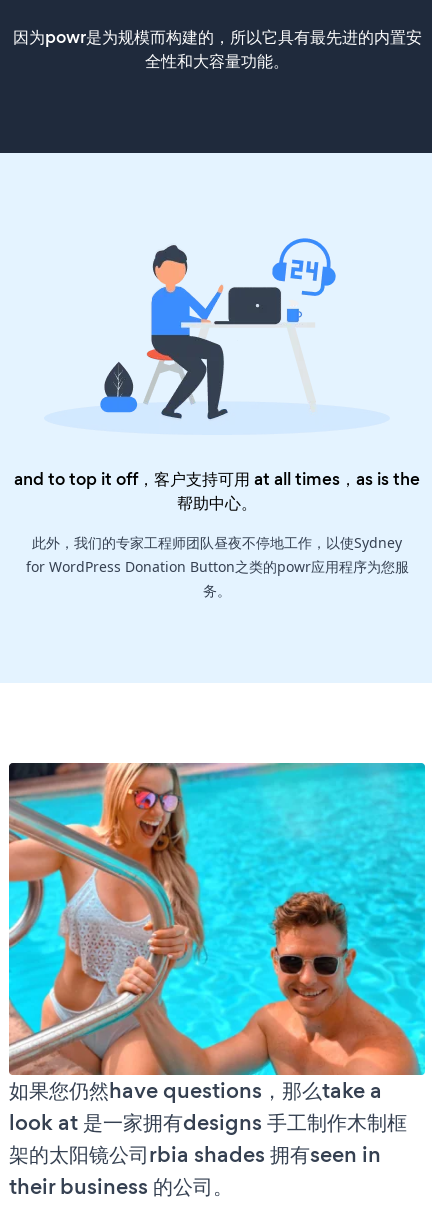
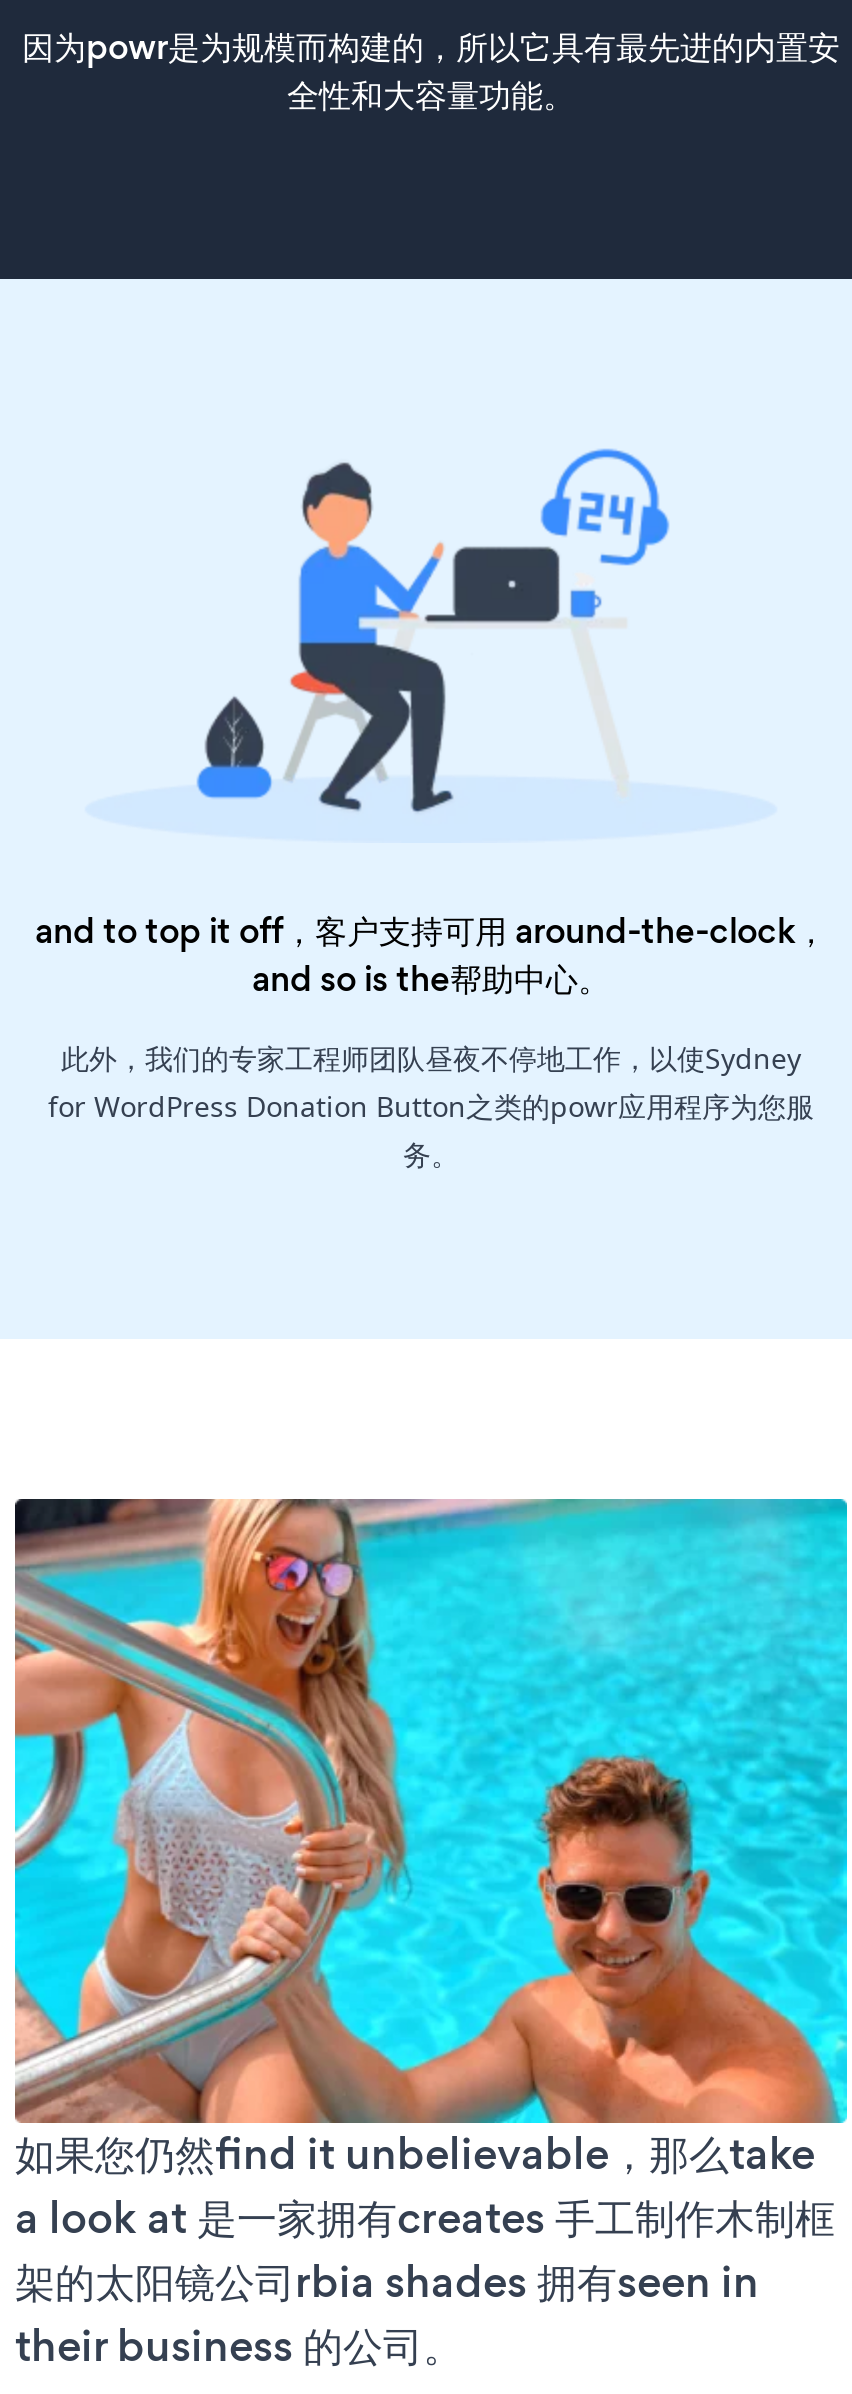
- and to top it off，客户支持可用 at all times，as is the
- 帮助中心。
+ and to top it off，客户支持可用 around-the-clock，
+ and so is the帮助中心。

- 如果您仍然have questions，那么take a
- look at 是一家拥有designs 手工制作木制框
+ 如果您仍然find it unbelievable，那么take
+ a look at 是一家拥有creates 手工制作木制框
